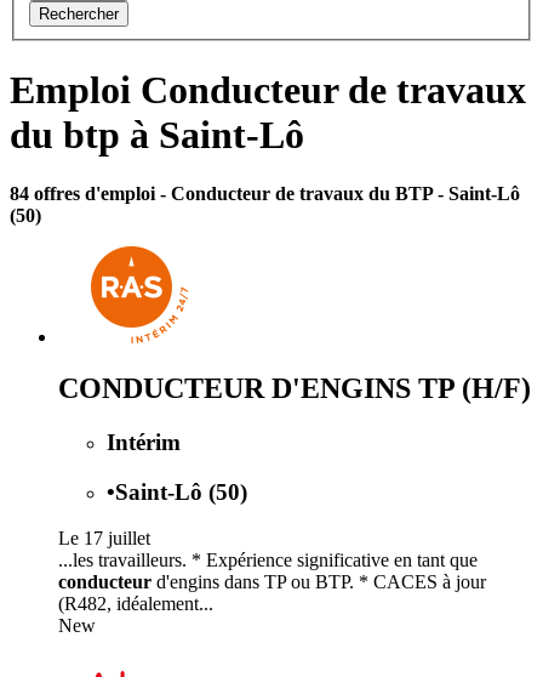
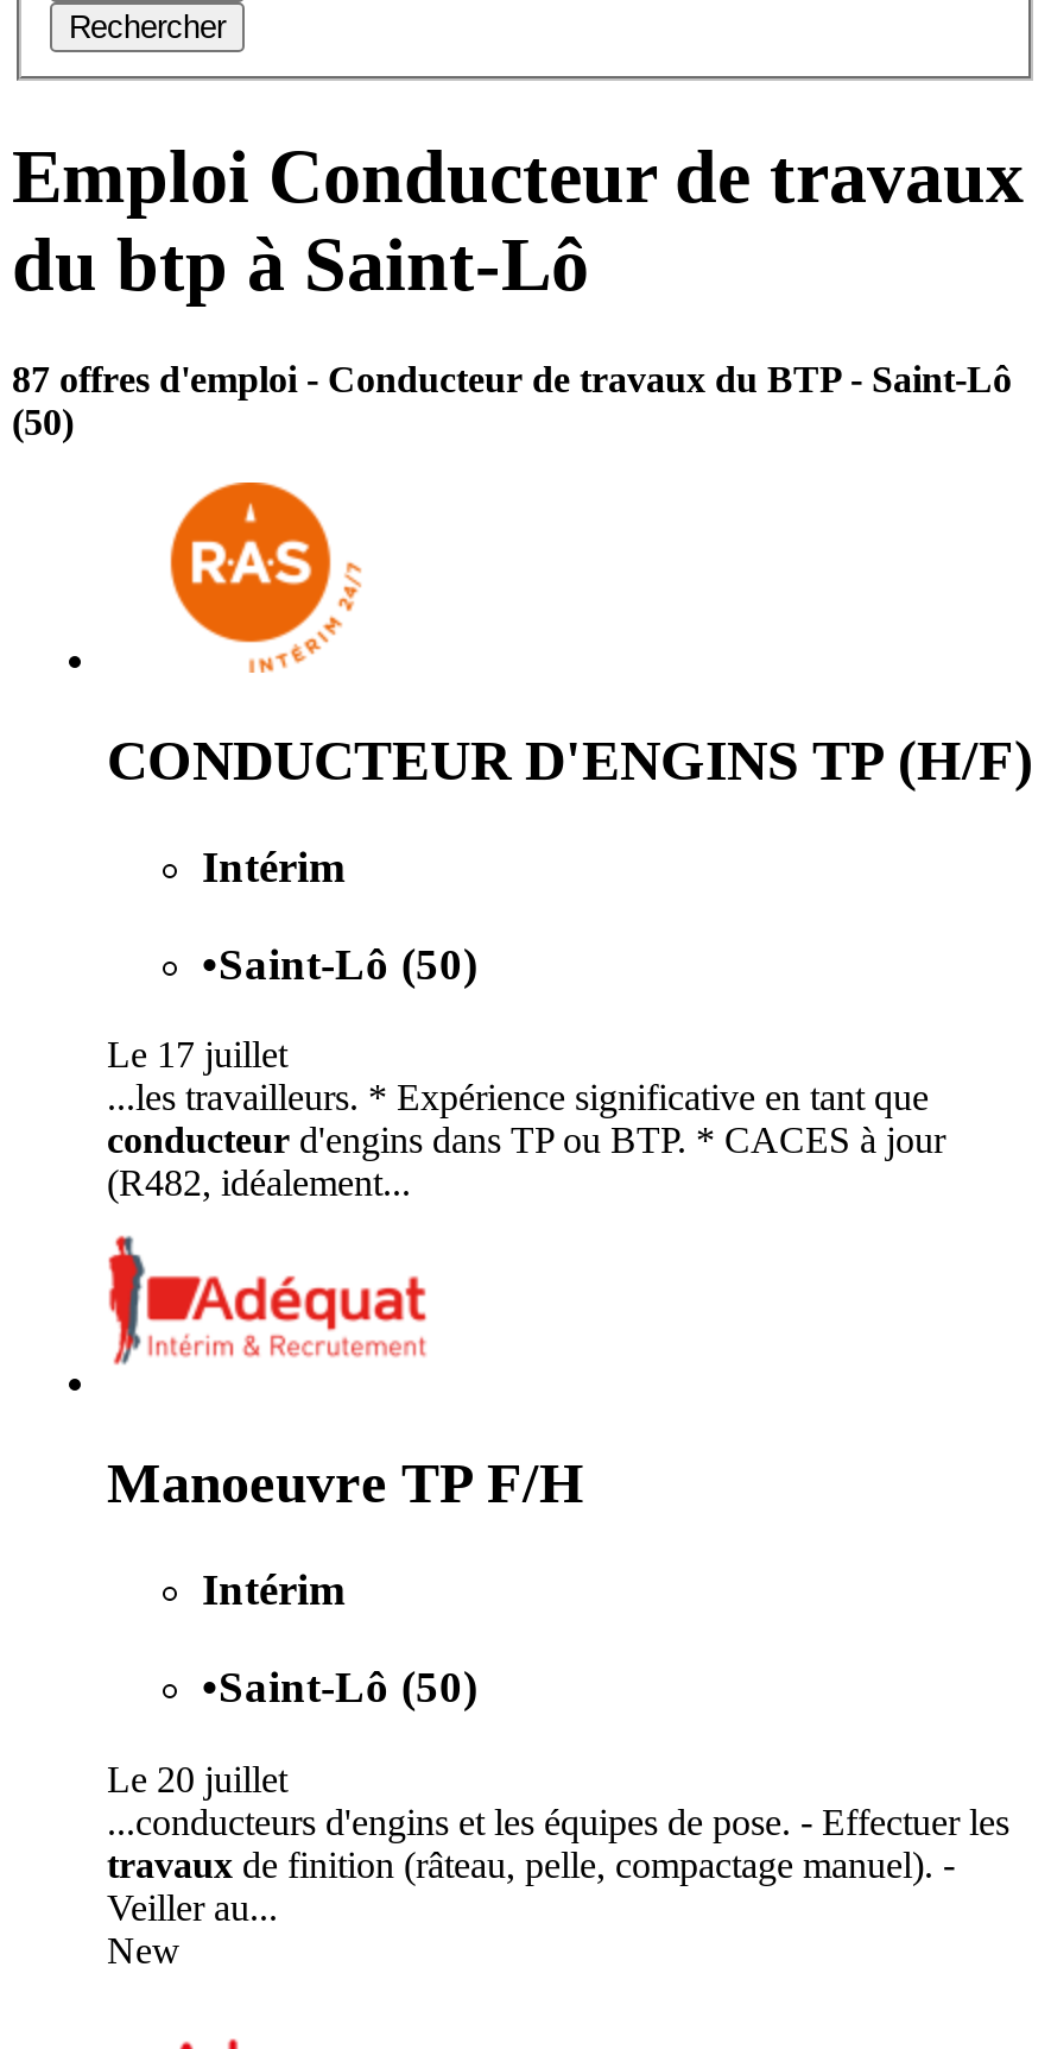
- 84 offres d'emploi - Conducteur de travaux du BTP - Saint-Lô
+ 87 offres d'emploi - Conducteur de travaux du BTP - Saint-Lô

+ [image]
+ Manoeuvre TP F/H
+ Intérim
+ •Saint-Lô (50)
+ Le 20 juillet
+ ...conducteurs d'engins et les équipes de pose. - Effectuer les
+ travaux de finition (râteau, pelle, compactage manuel). -
+ Veiller au...
